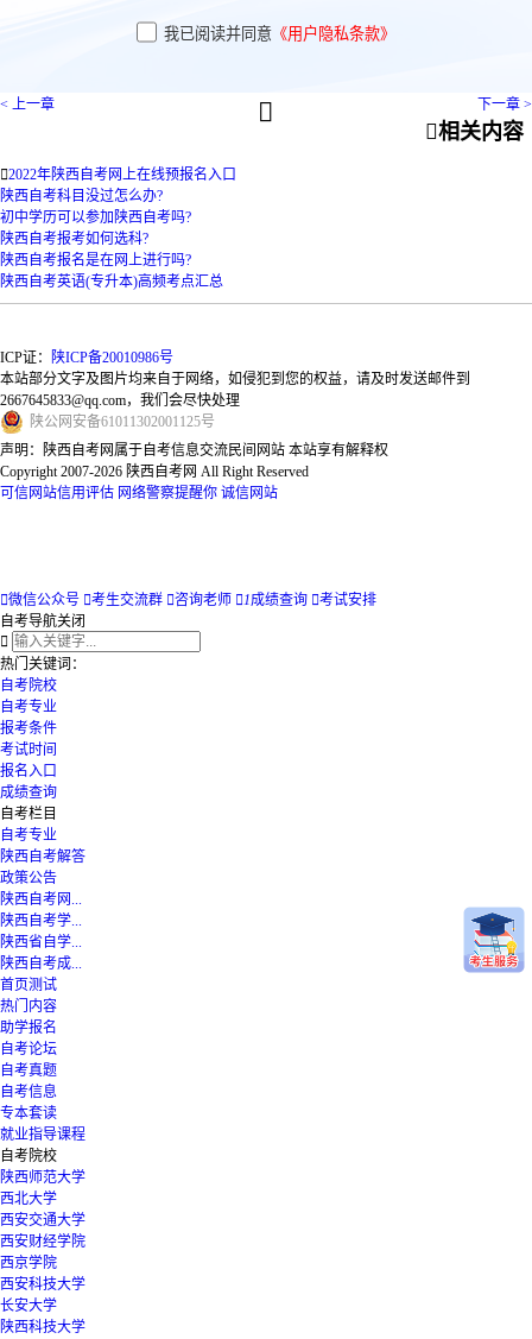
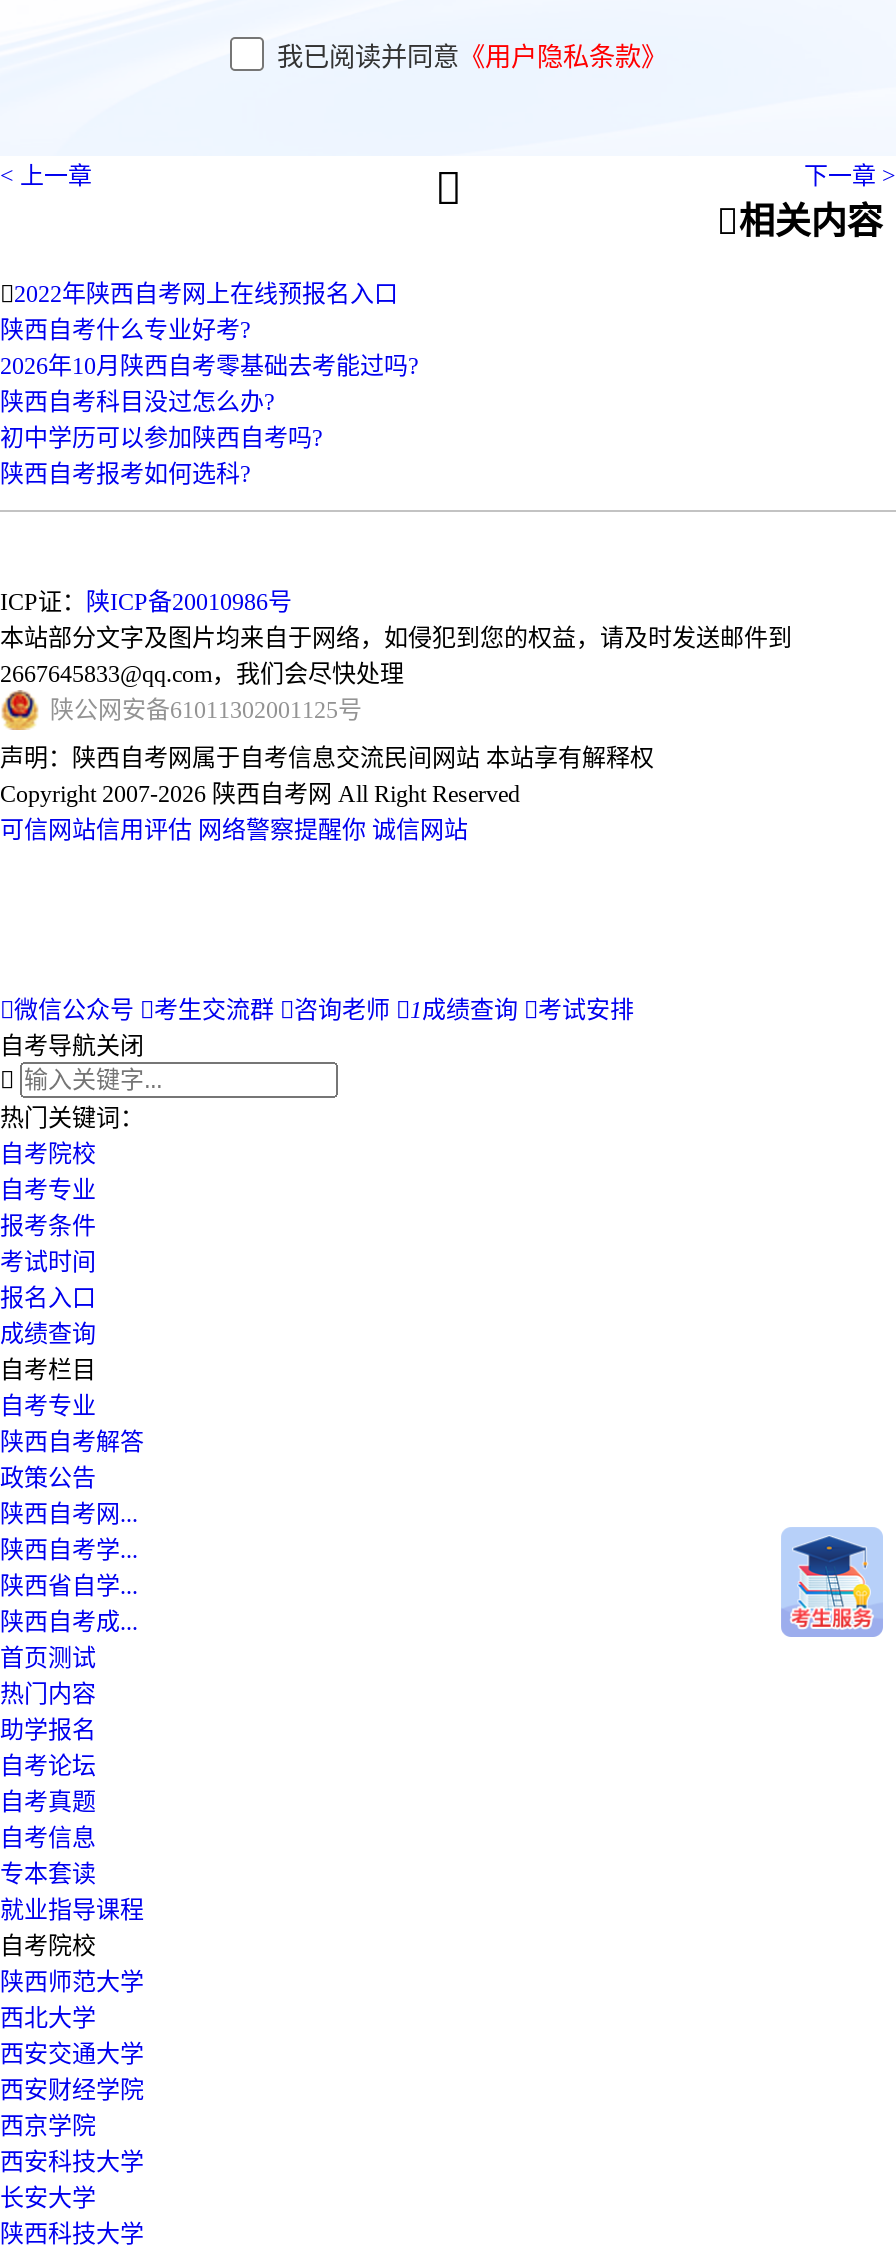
+ 陕西自考什么专业好考?
+ 2026年10月陕西自考零基础去考能过吗?

moved down: 陕西自考科目没过怎么办? | 初中学历可以参加陕西自考吗? | 陕西自考报考如何选科?

- 陕西自考报名是在网上进行吗?
- 陕西自考英语(专升本)高频考点汇总
